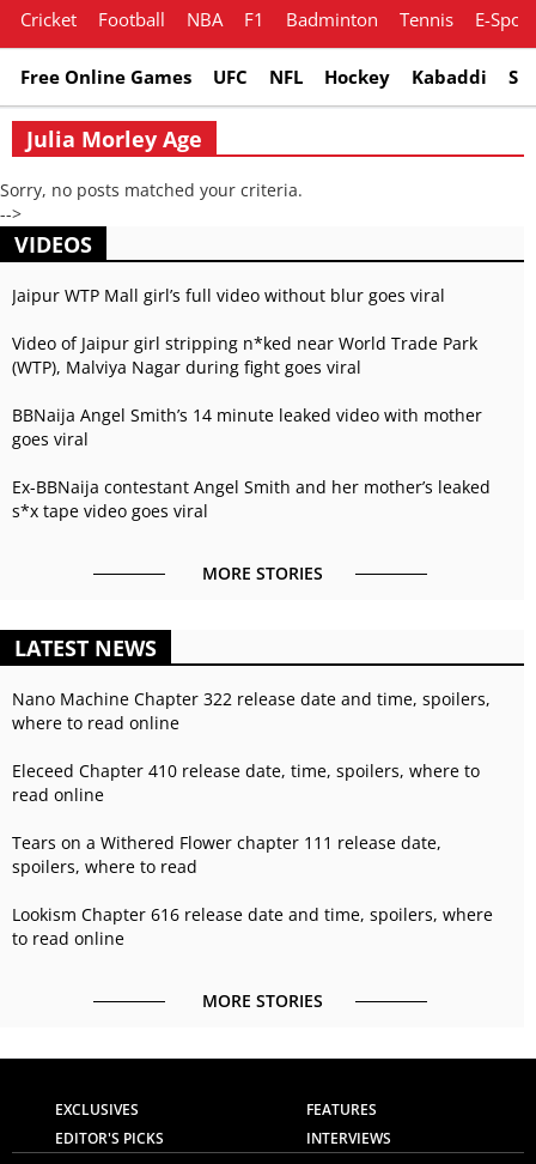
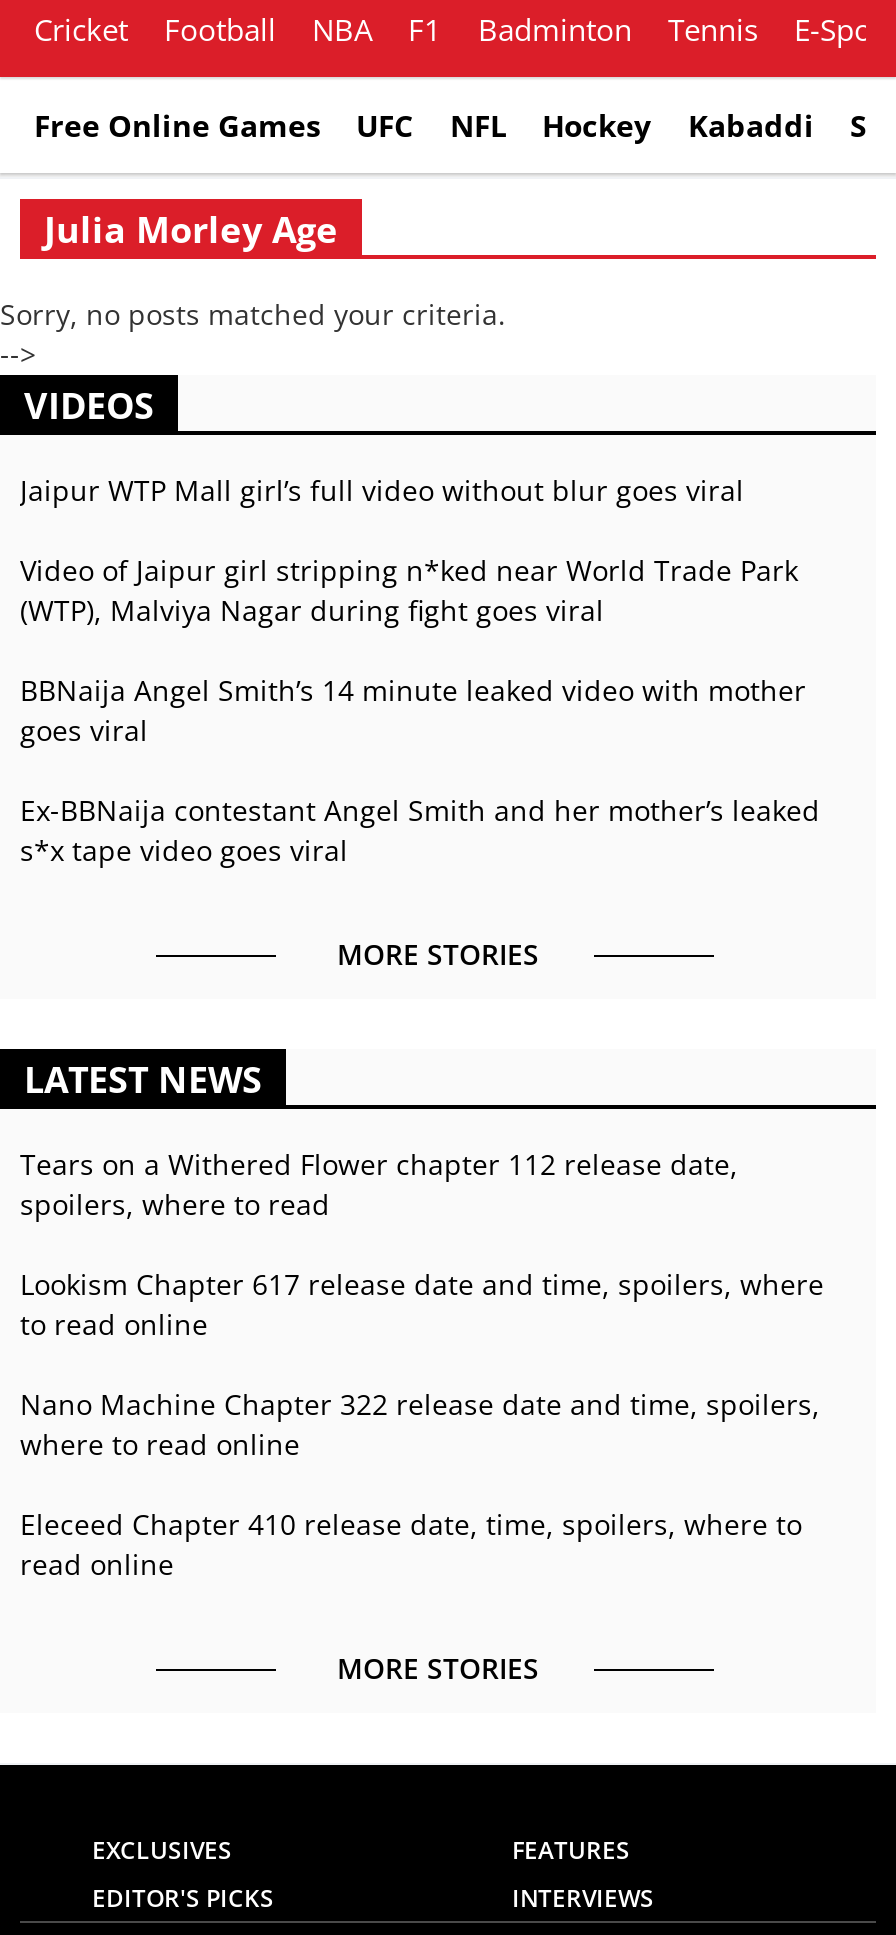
+ Tears on a Withered Flower chapter 112 release date,
+ Lookism Chapter 617 release date and time, spoilers, where

moved down: Nano Machine Chapter 322 release date and time, spoilers, | where to read online | Eleceed Chapter 410 release date, time, spoilers, where to | read online

- Tears on a Withered Flower chapter 111 release date,
- Lookism Chapter 616 release date and time, spoilers, where

moved up: spoilers, where to read

moved up: to read online
